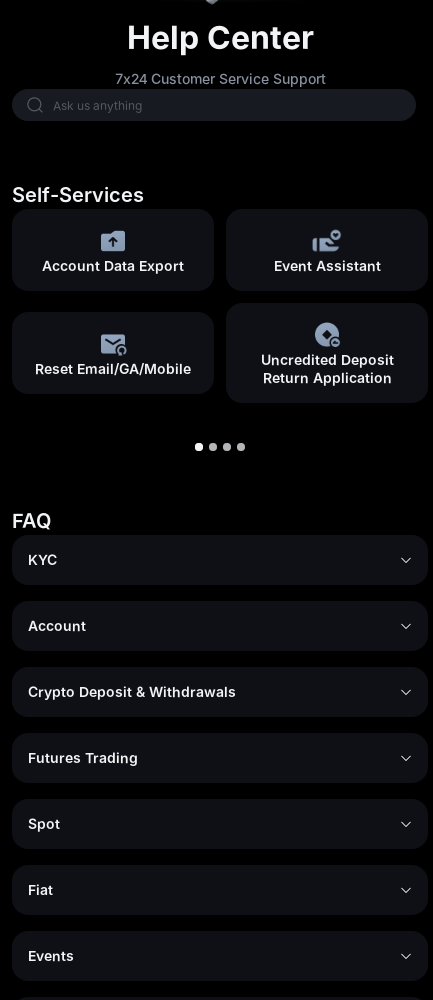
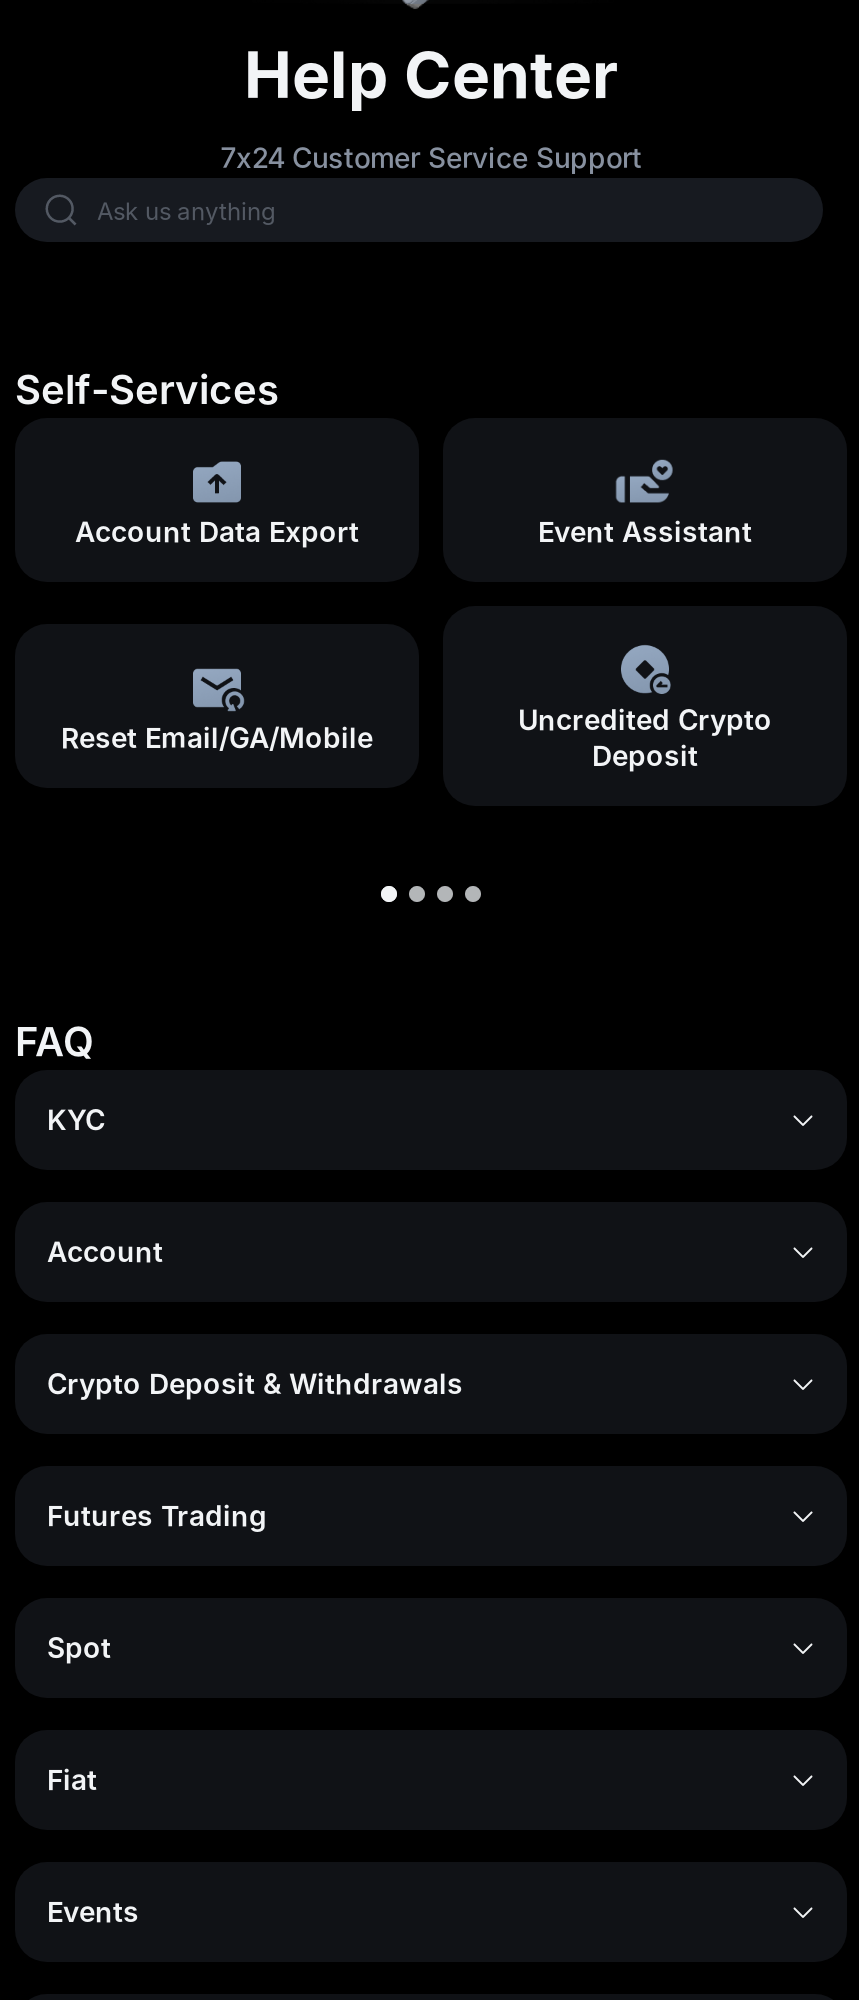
- Uncredited Deposit
- Return Application
+ Uncredited Crypto
+ Deposit
